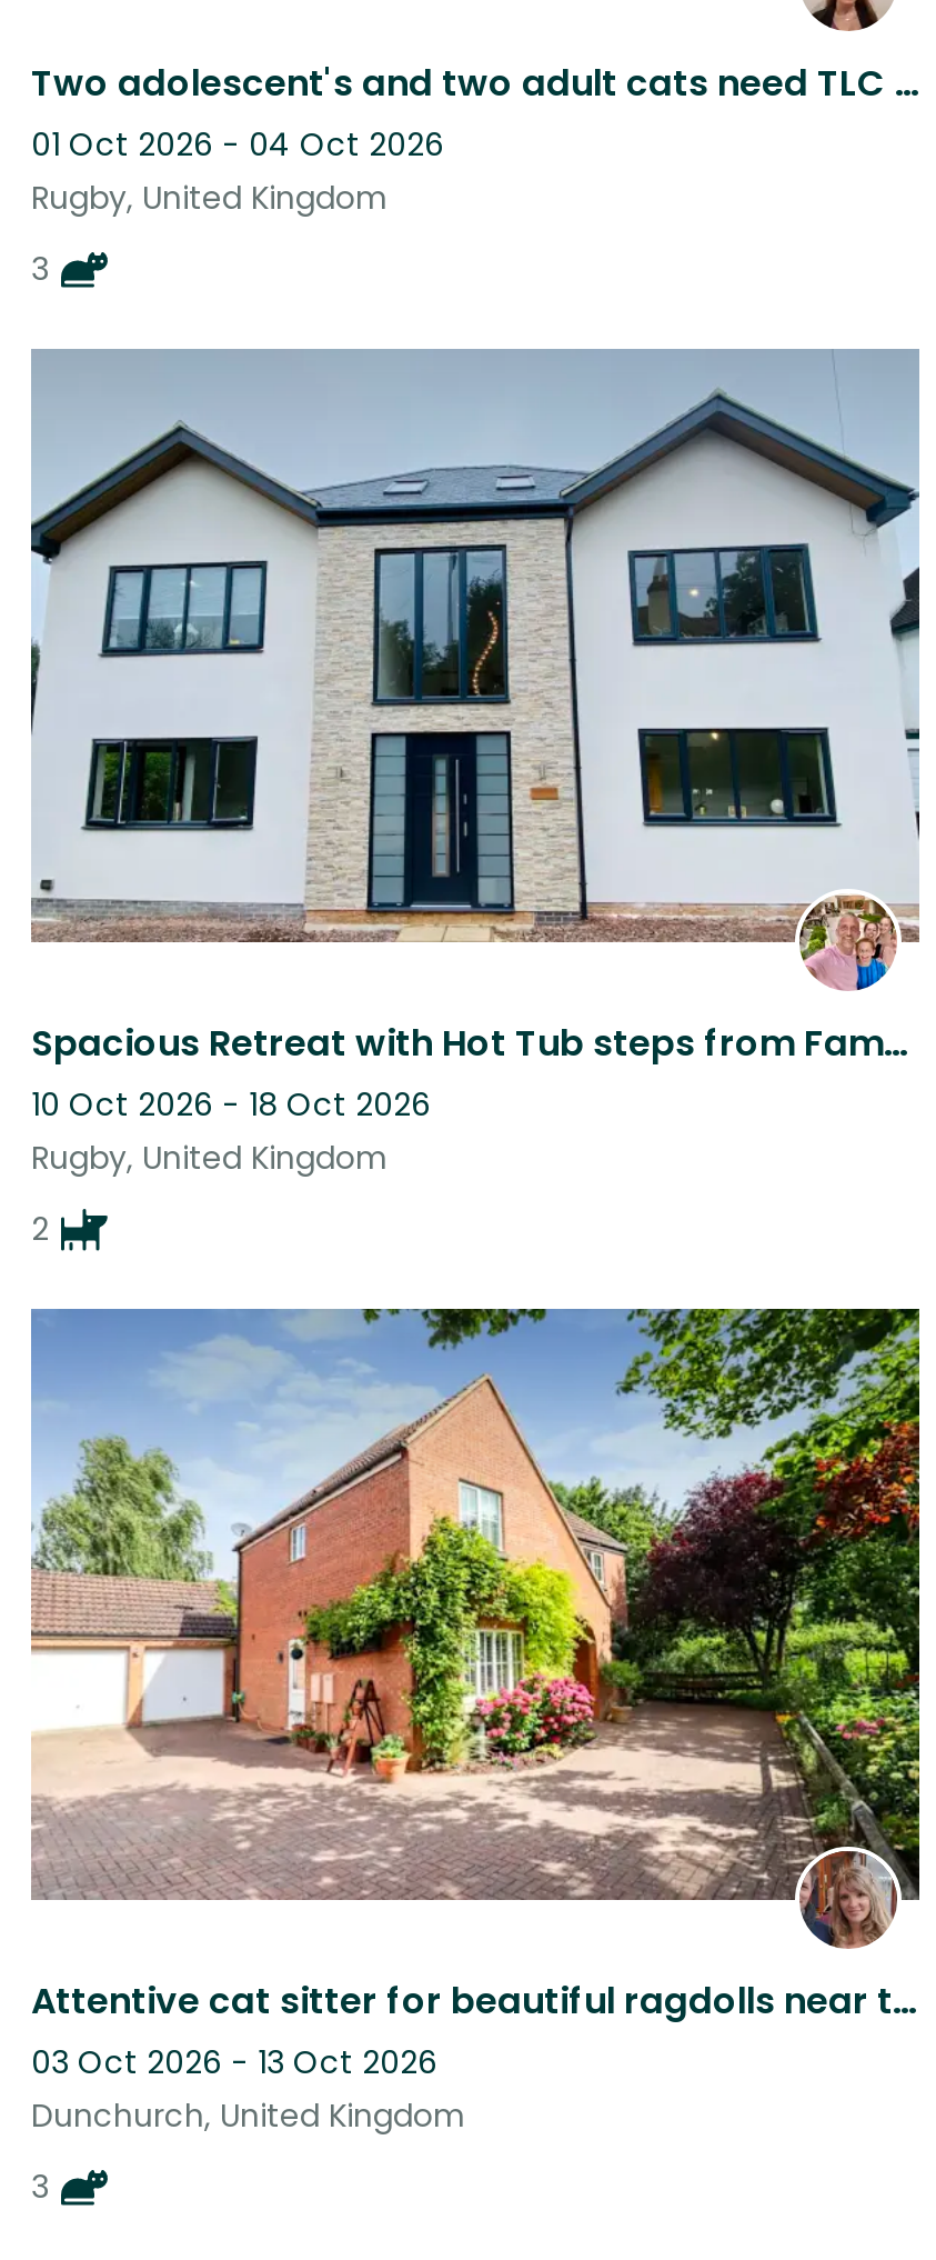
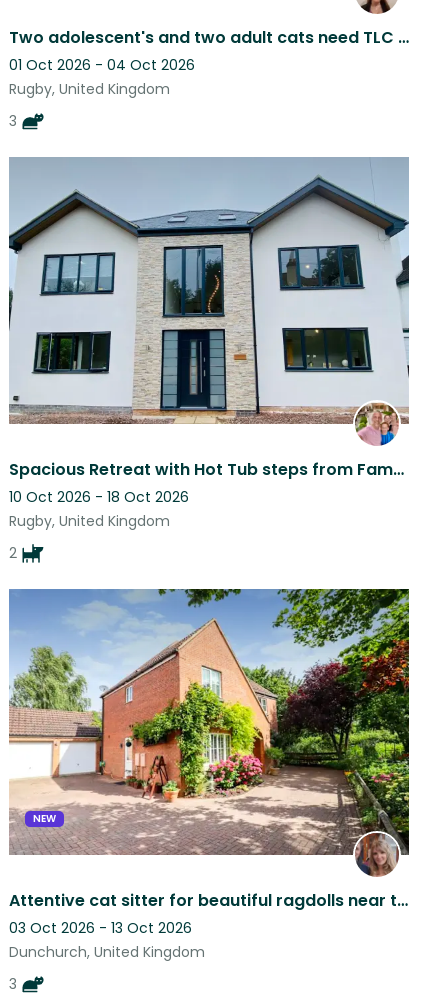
+ NEW
